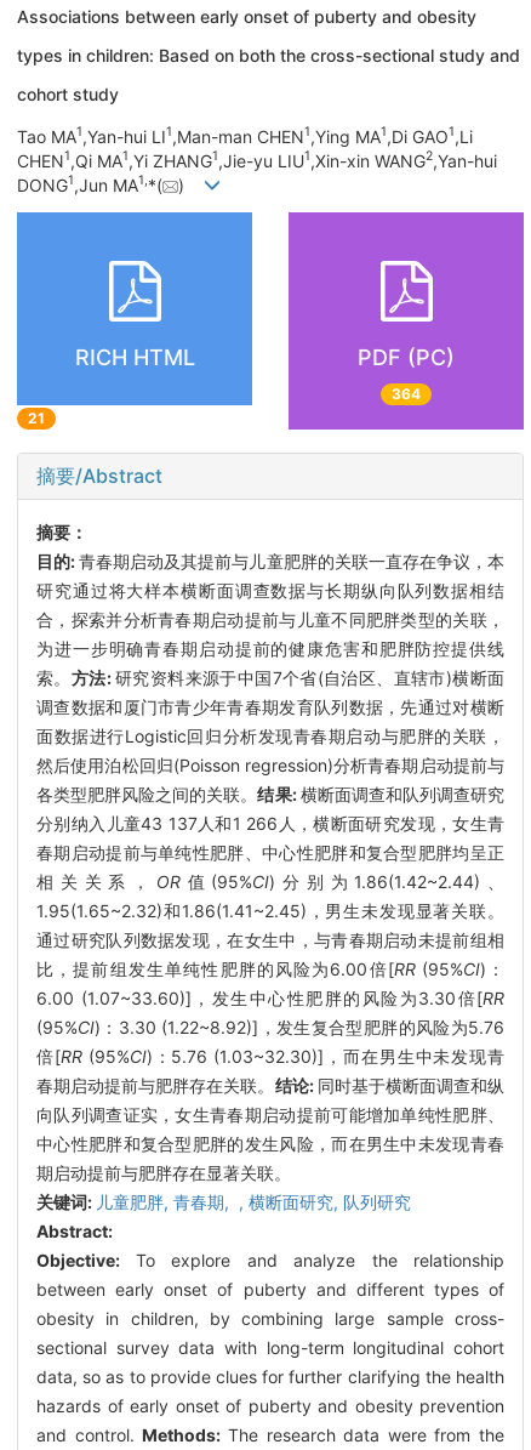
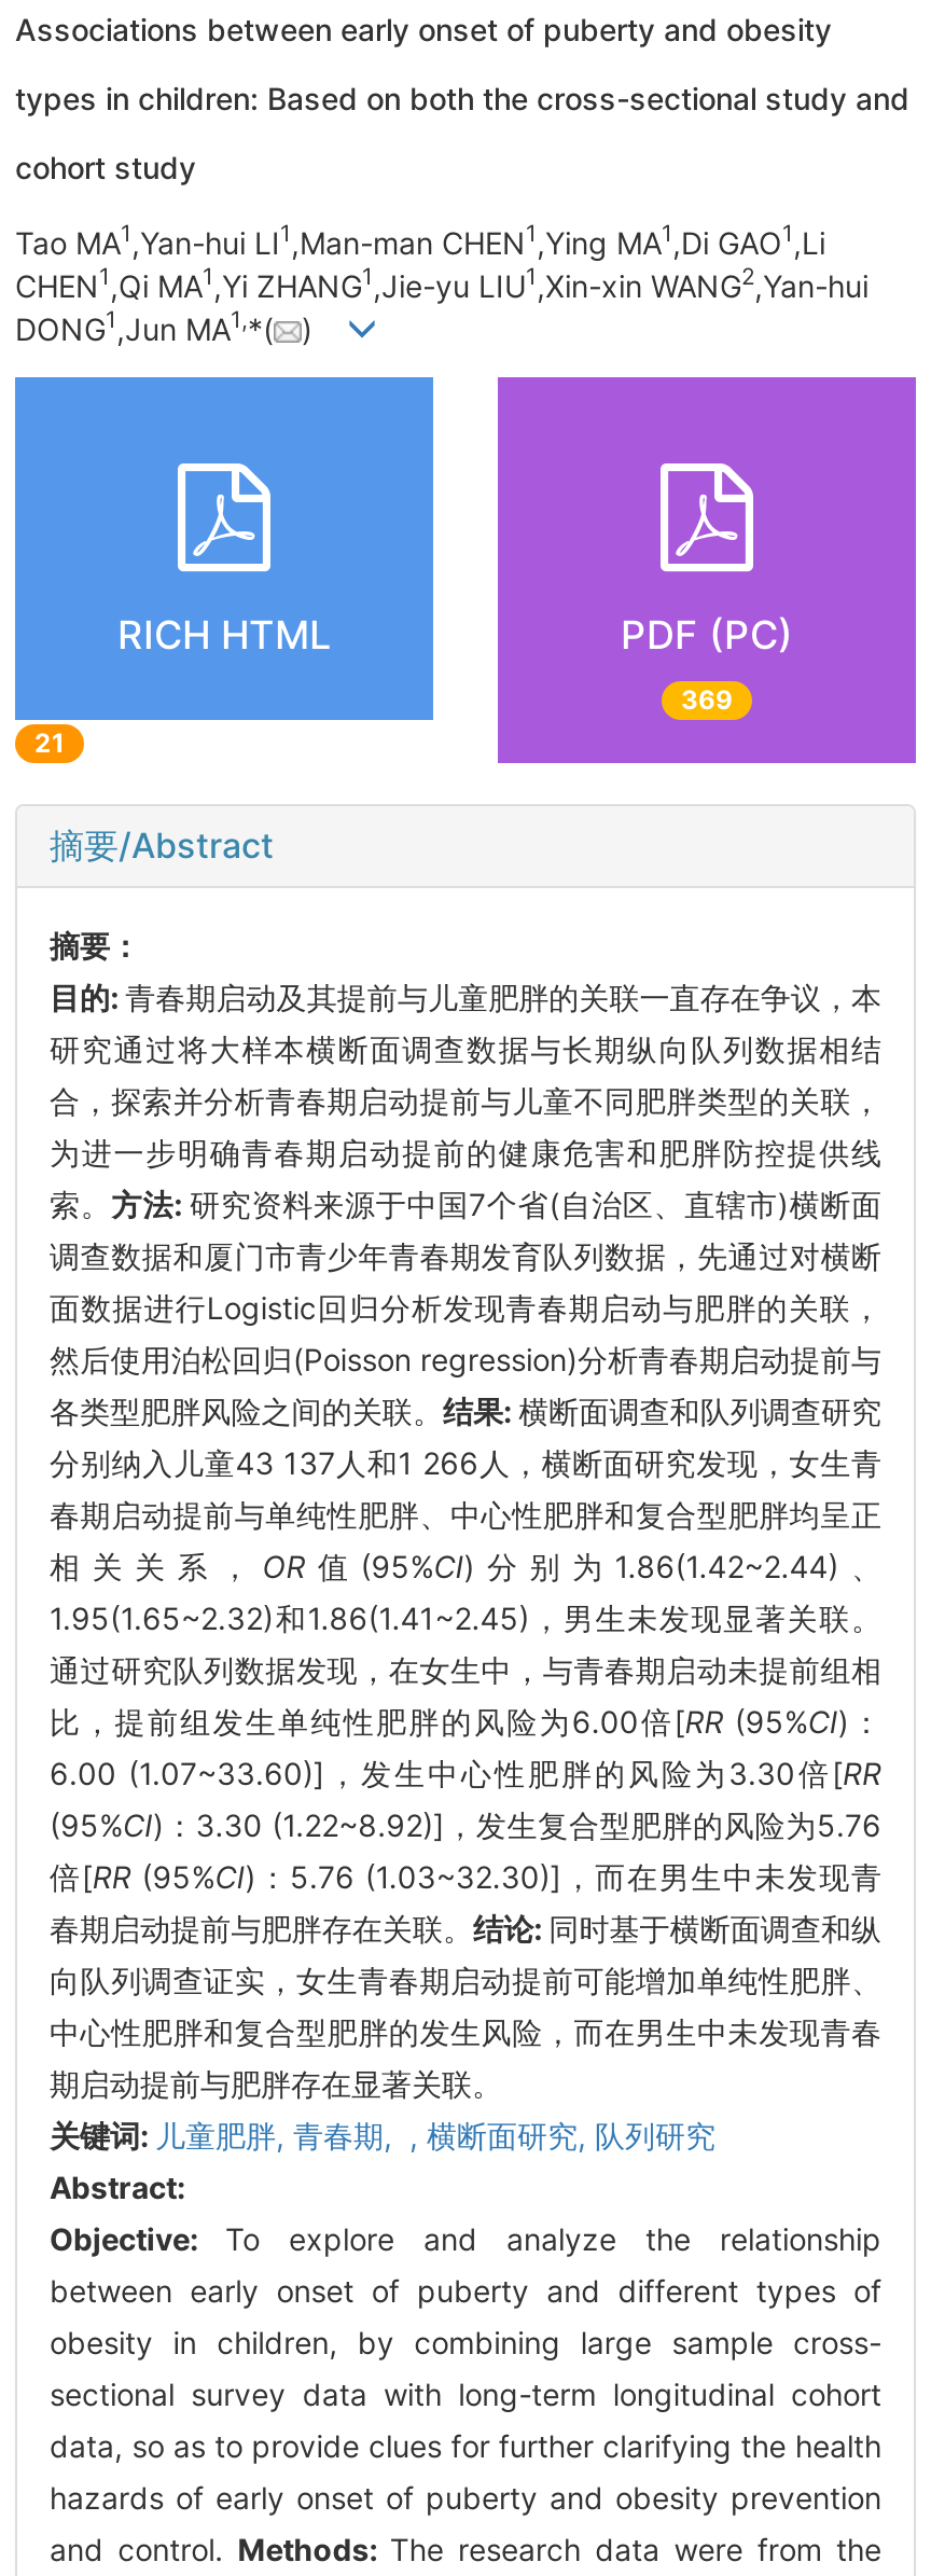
- 364
+ 369
